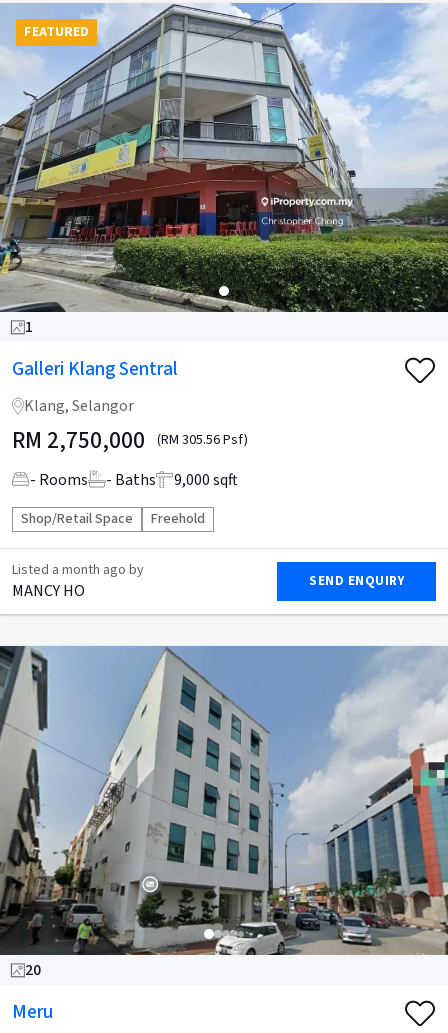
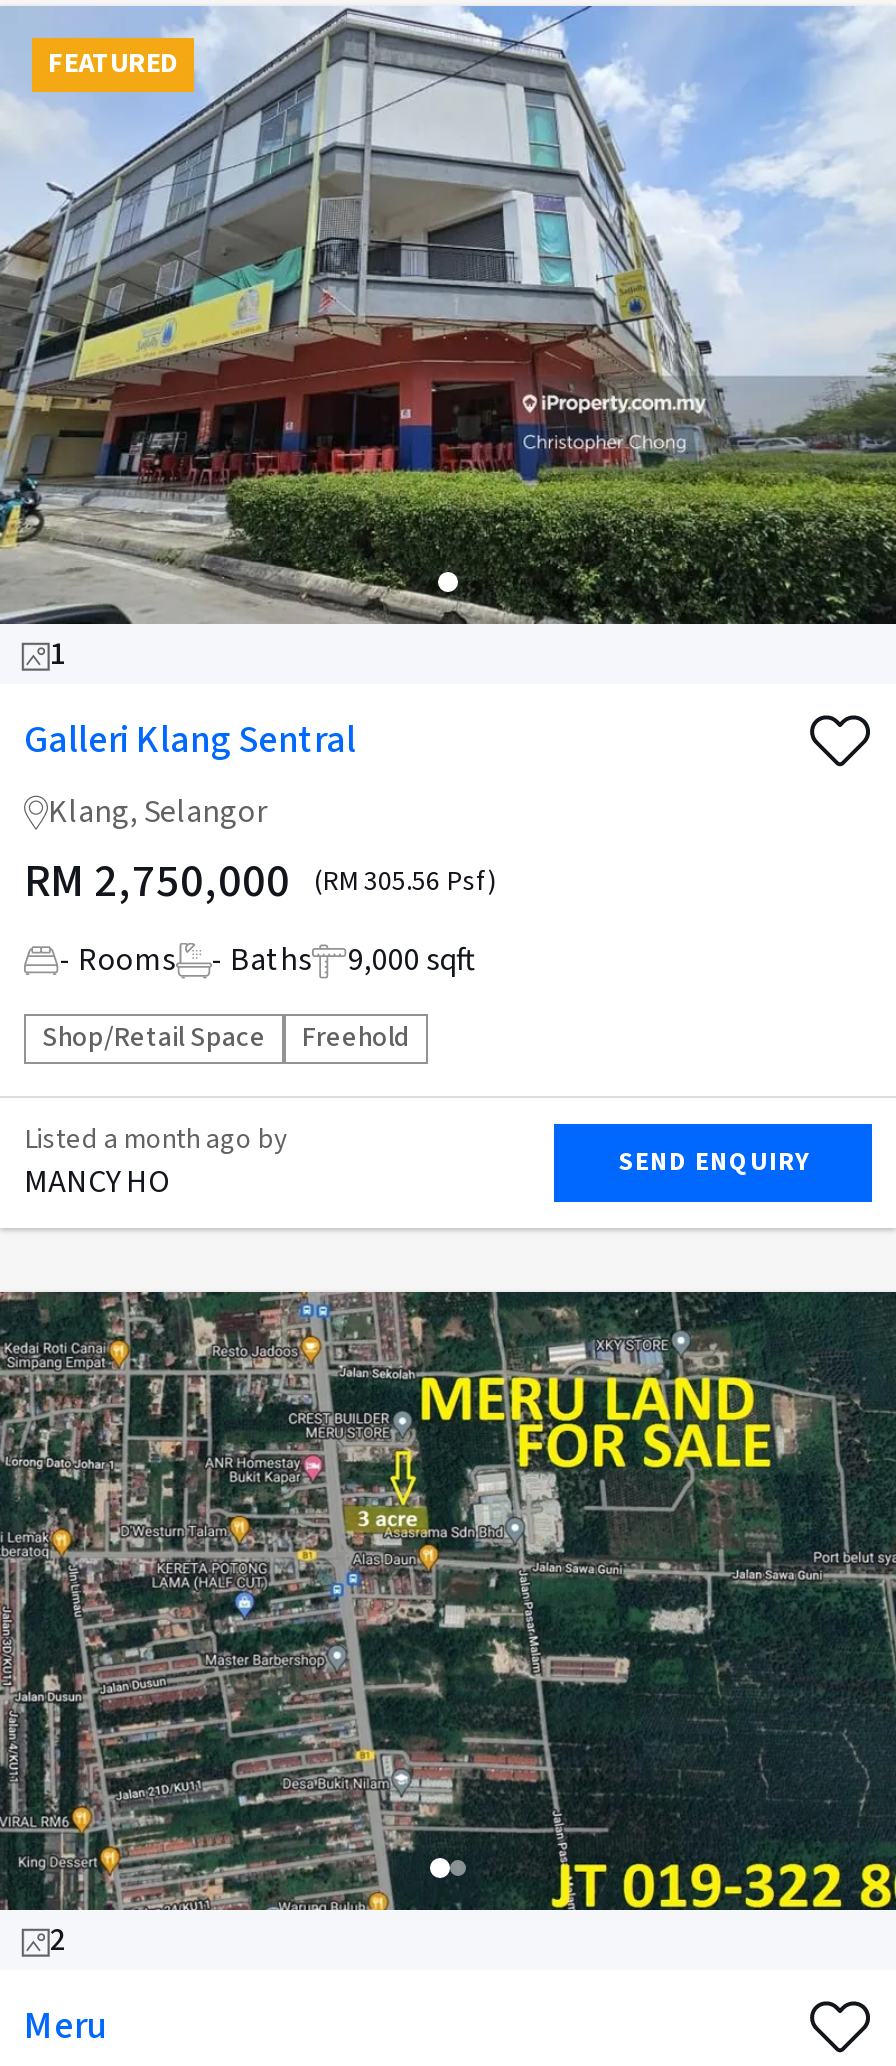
- [image]
- 20
+ [image]
+ 2
